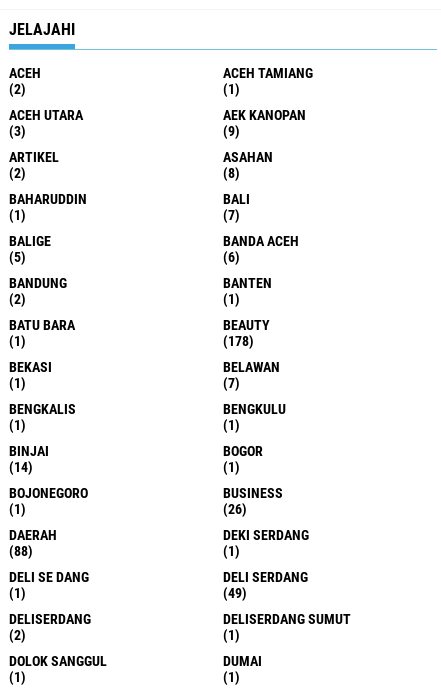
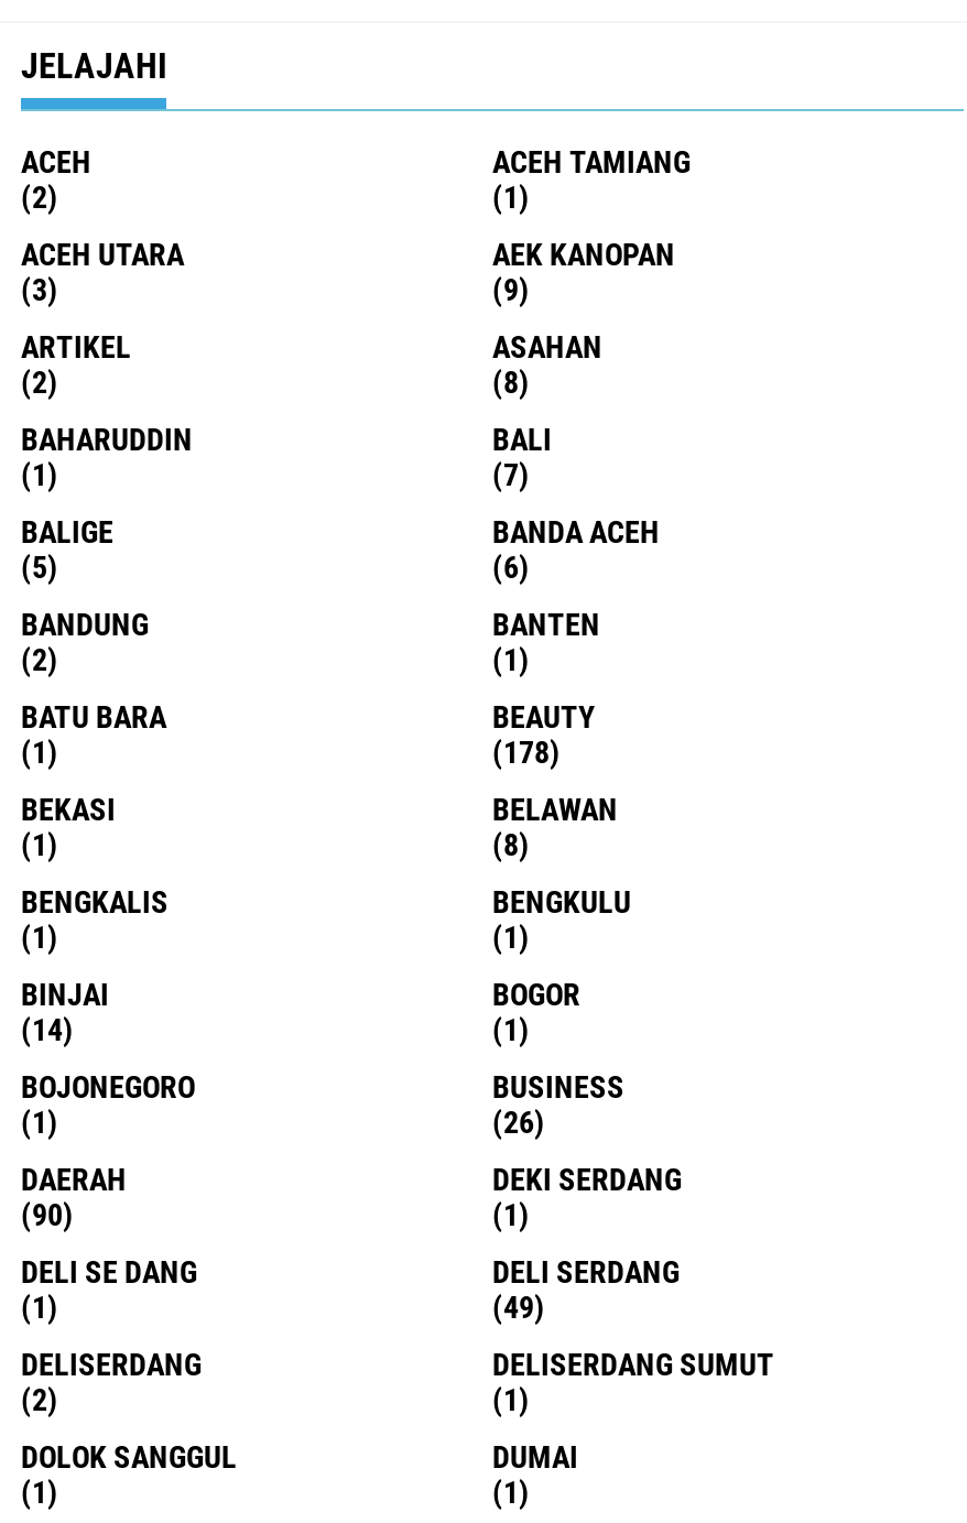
- (7)
+ (8)

- (88)
+ (90)
